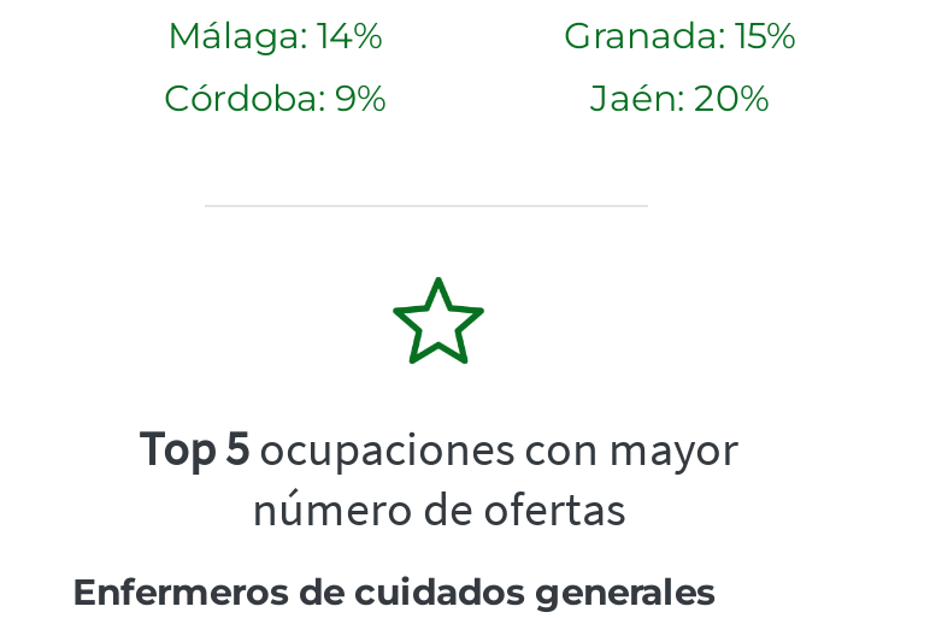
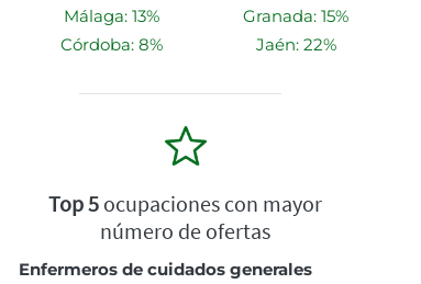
- Málaga: 14%
+ Málaga: 13%

- Córdoba: 9%
+ Córdoba: 8%

- Jaén: 20%
+ Jaén: 22%
